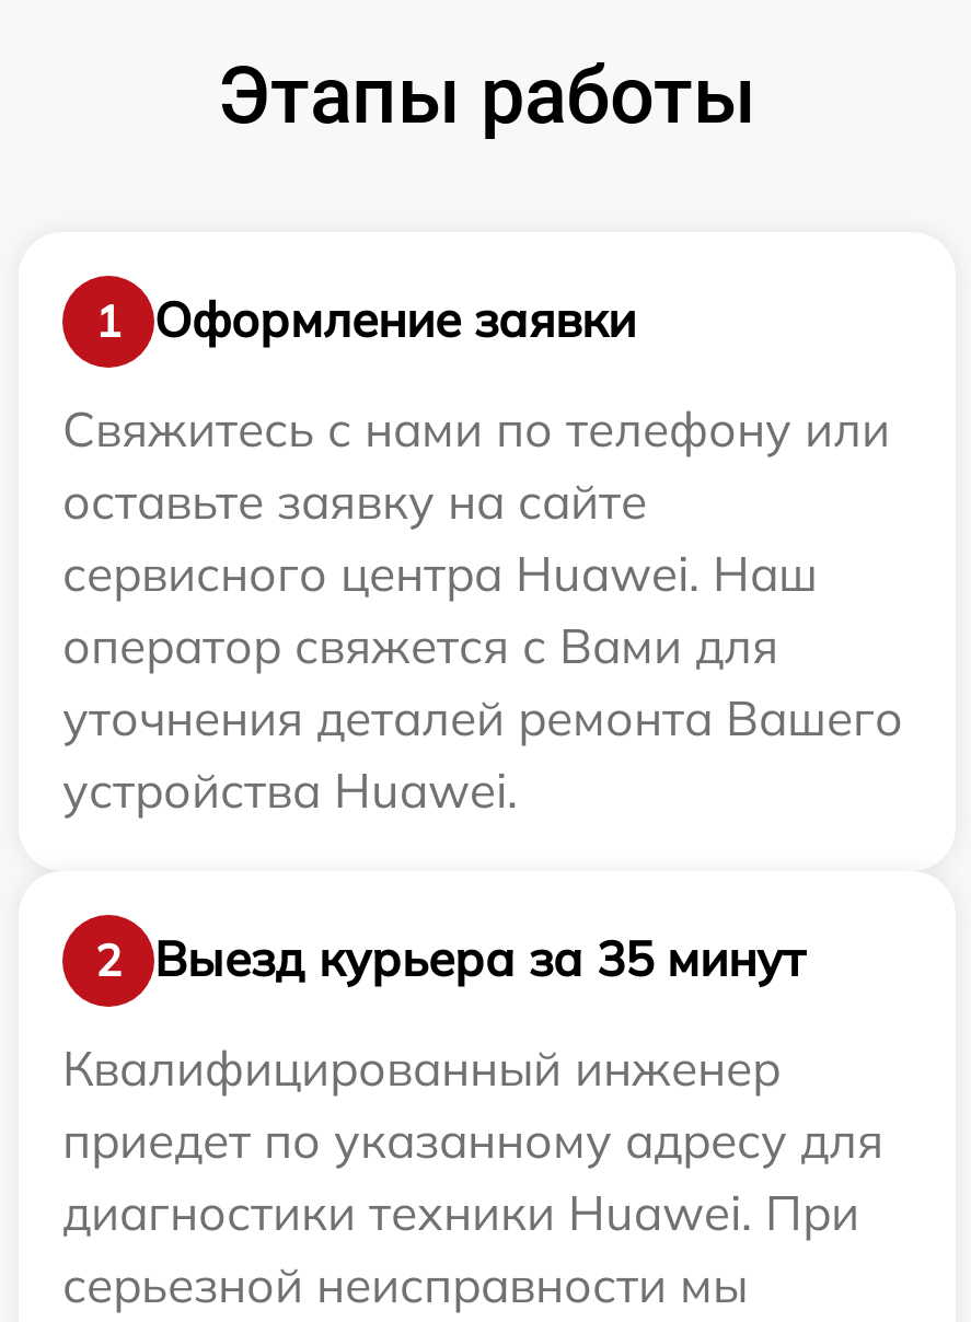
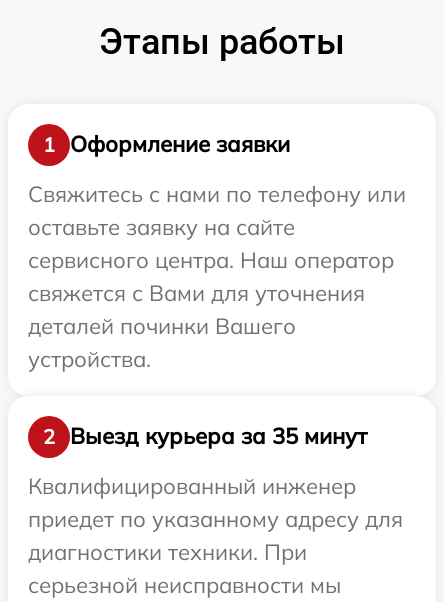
- сервисного центра Huawei. Наш
- оператор свяжется с Вами для
- уточнения деталей ремонта Вашего
- устройства Huawei.
+ сервисного центра. Наш оператор
+ свяжется с Вами для уточнения
+ деталей починки Вашего
+ устройства.

- диагностики техники Huawei. При
+ диагностики техники. При
